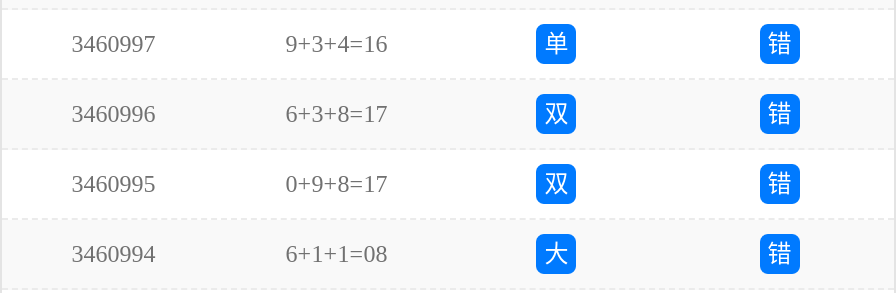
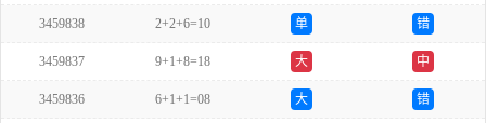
- 3460997
+ 3459838

- 9+3+4=16
+ 2+2+6=10

- 3460996
- 6+3+8=17
- 双
- 错
- 3460995
- 0+9+8=17
- 双
- 错
- 3460994
+ 3459837
+ 9+1+8=18
+ 大
+ 中
+ 3459836
